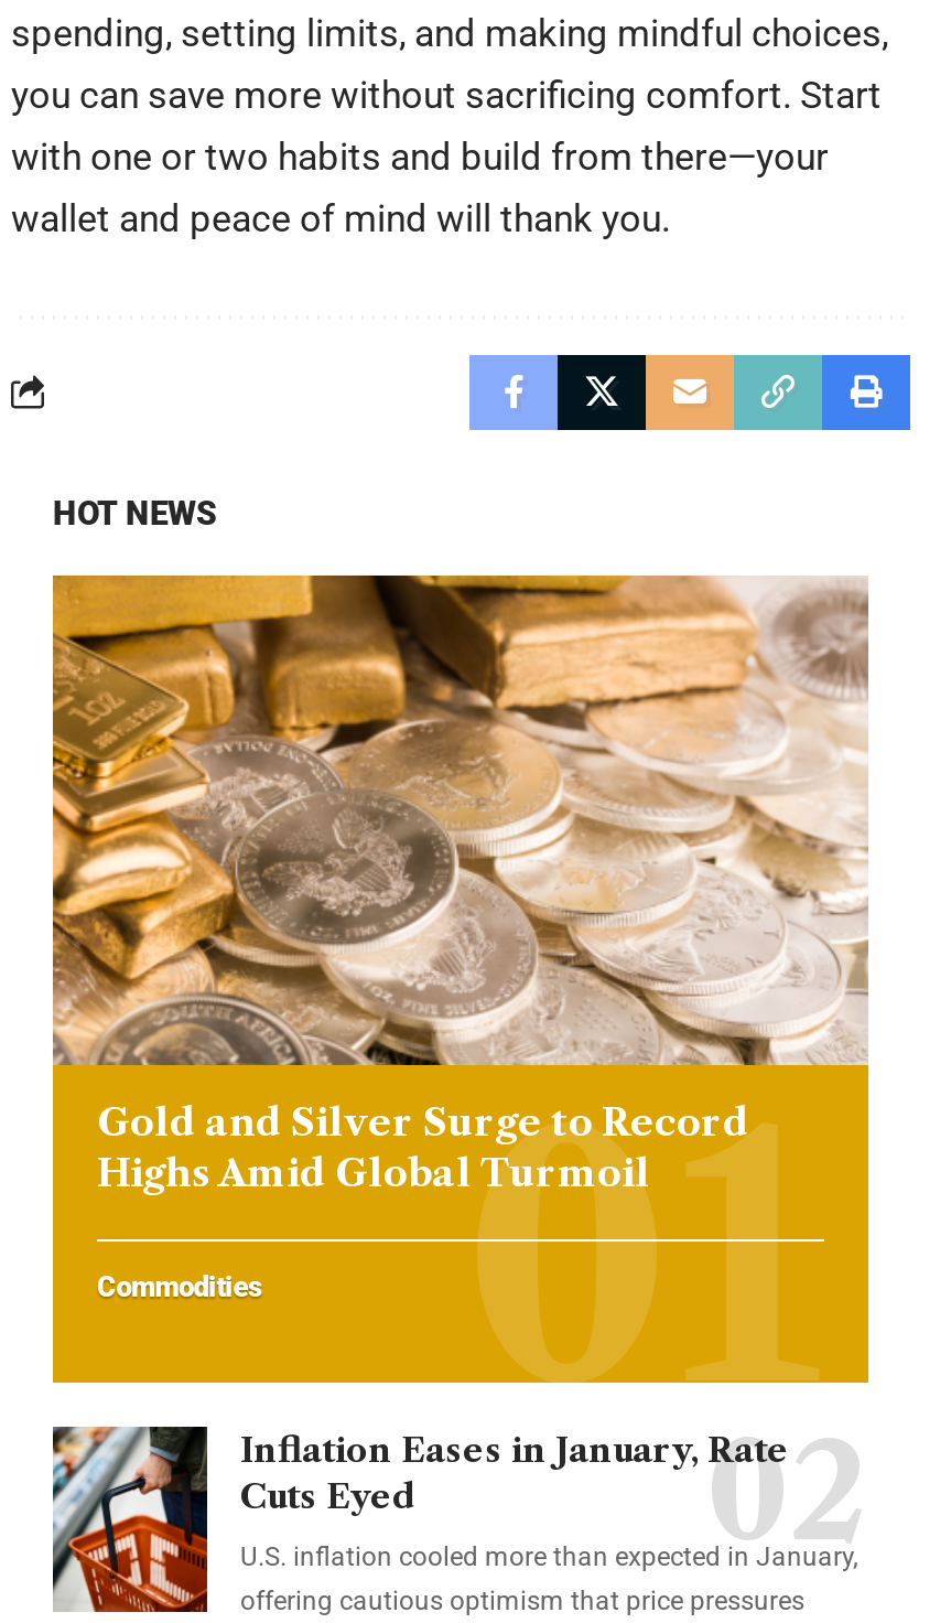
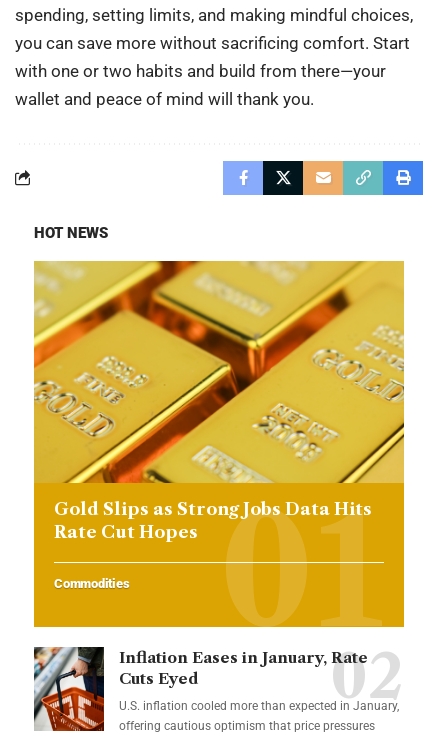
- [image]
- Gold and Silver Surge to Record
- Highs Amid Global Turmoil
+ [image]
+ Gold Slips as Strong Jobs Data Hits
+ Rate Cut Hopes
